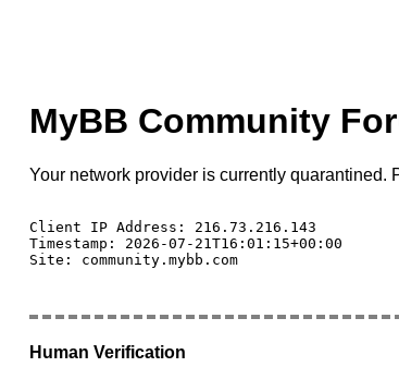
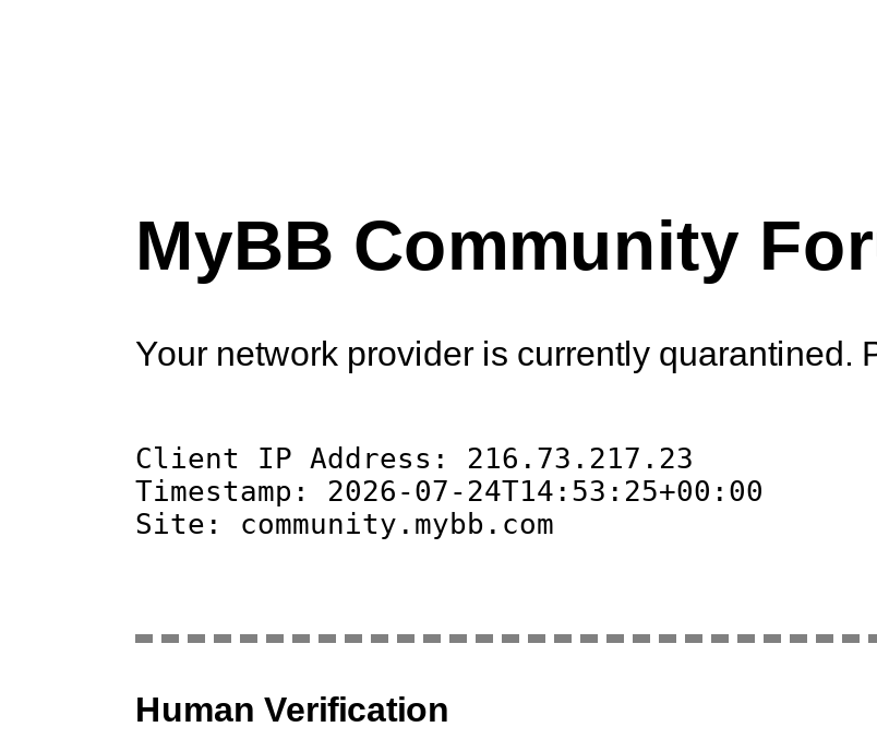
- Client IP Address: 216.73.216.143
+ Client IP Address: 216.73.217.23

- Timestamp: 2026-07-21T16:01:15+00:00
+ Timestamp: 2026-07-24T14:53:25+00:00
